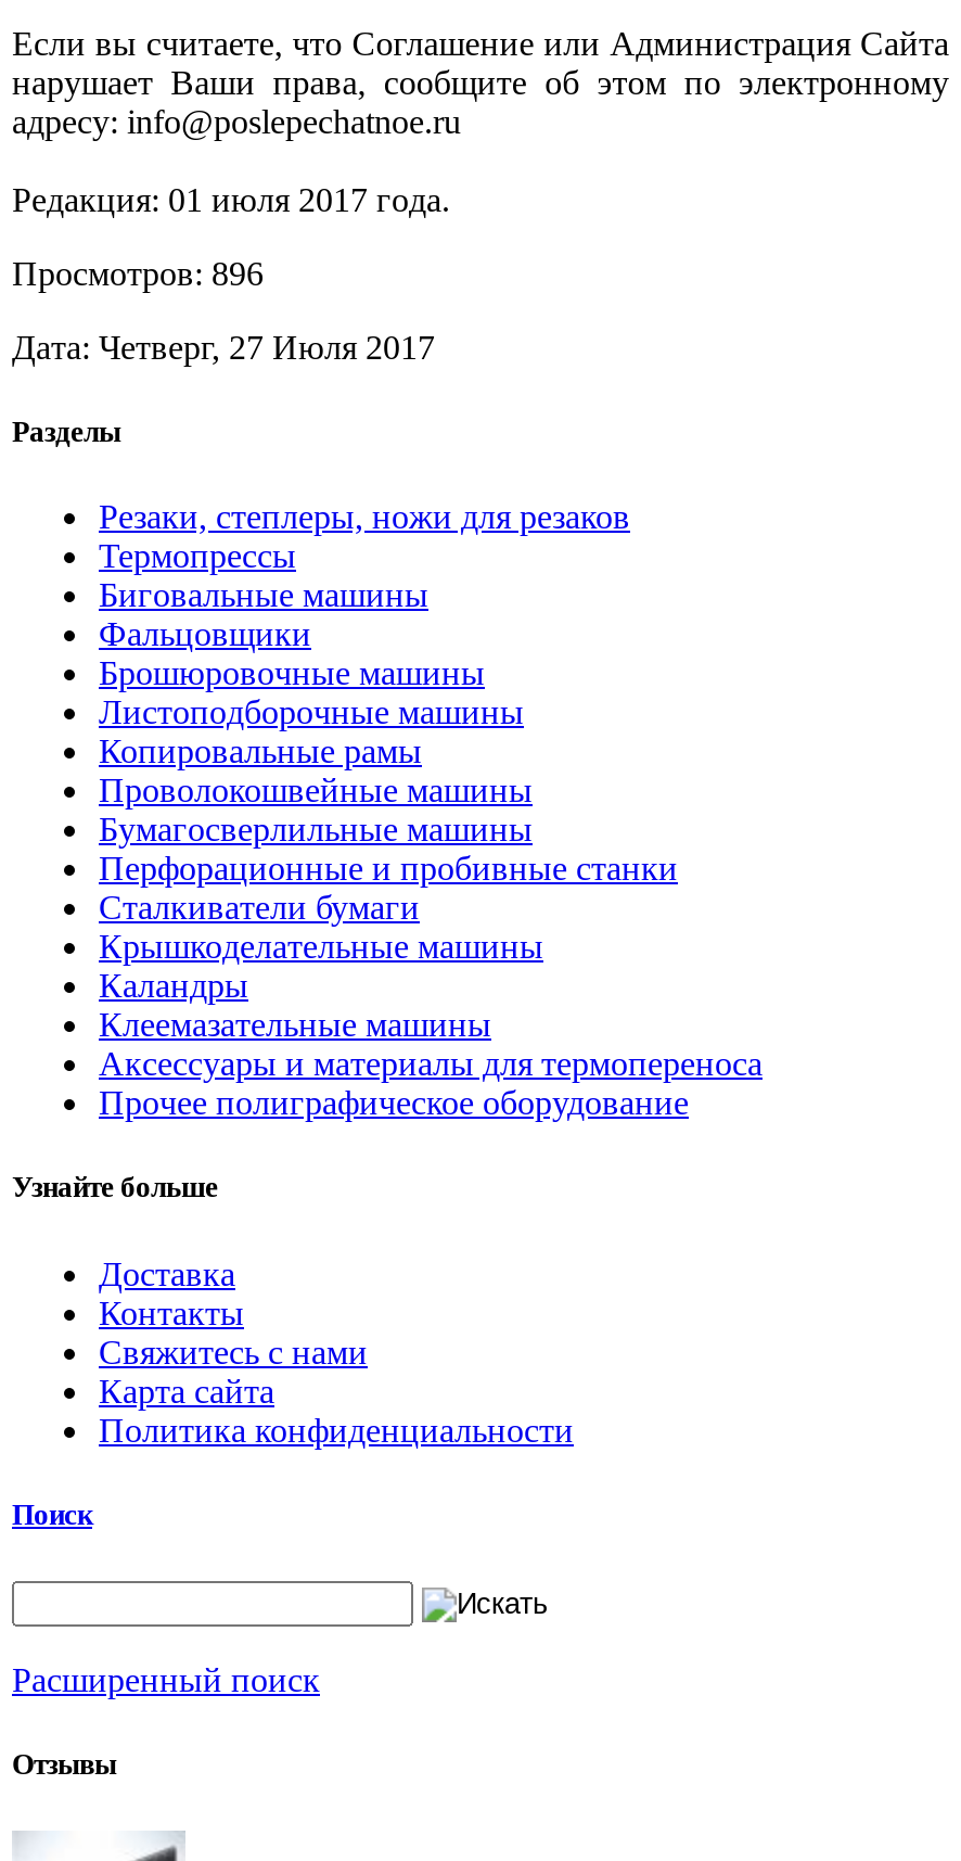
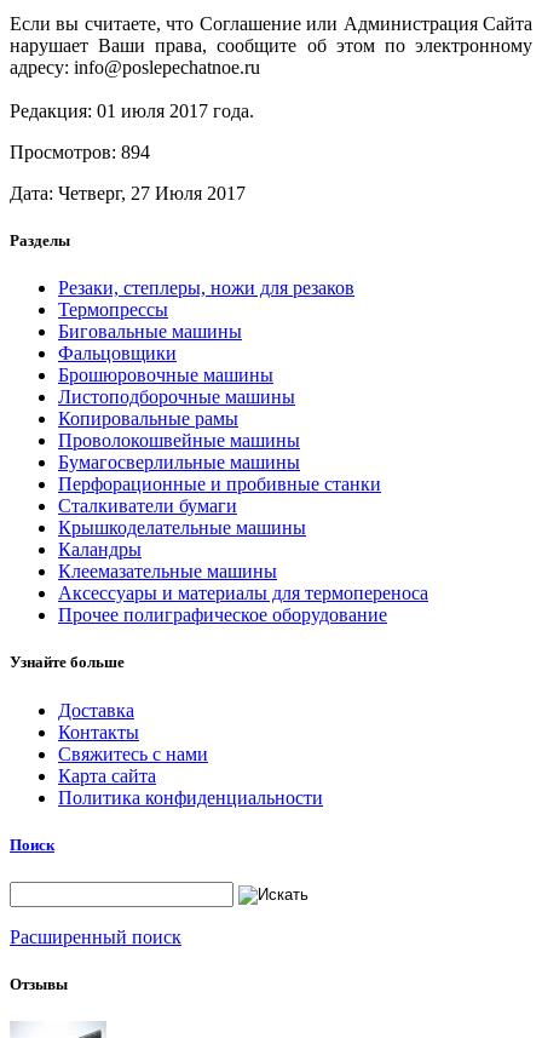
- Просмотров: 896
+ Просмотров: 894
